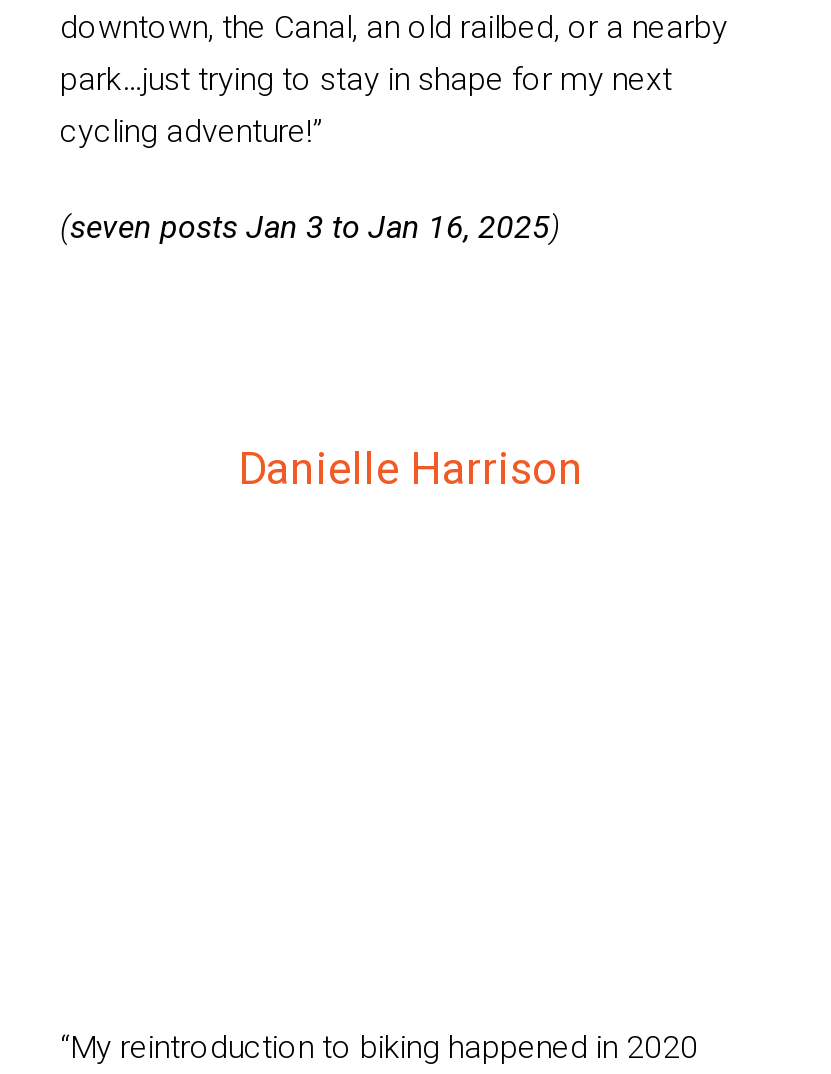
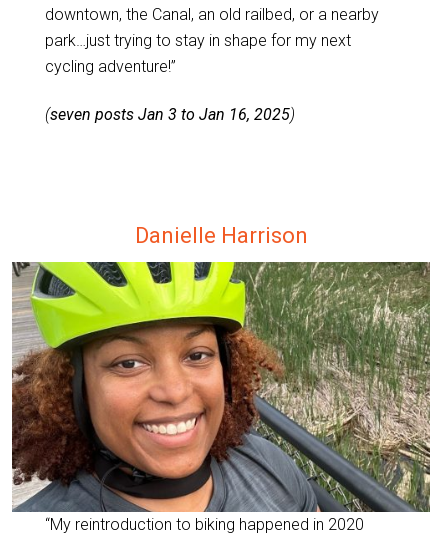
+ [image]
